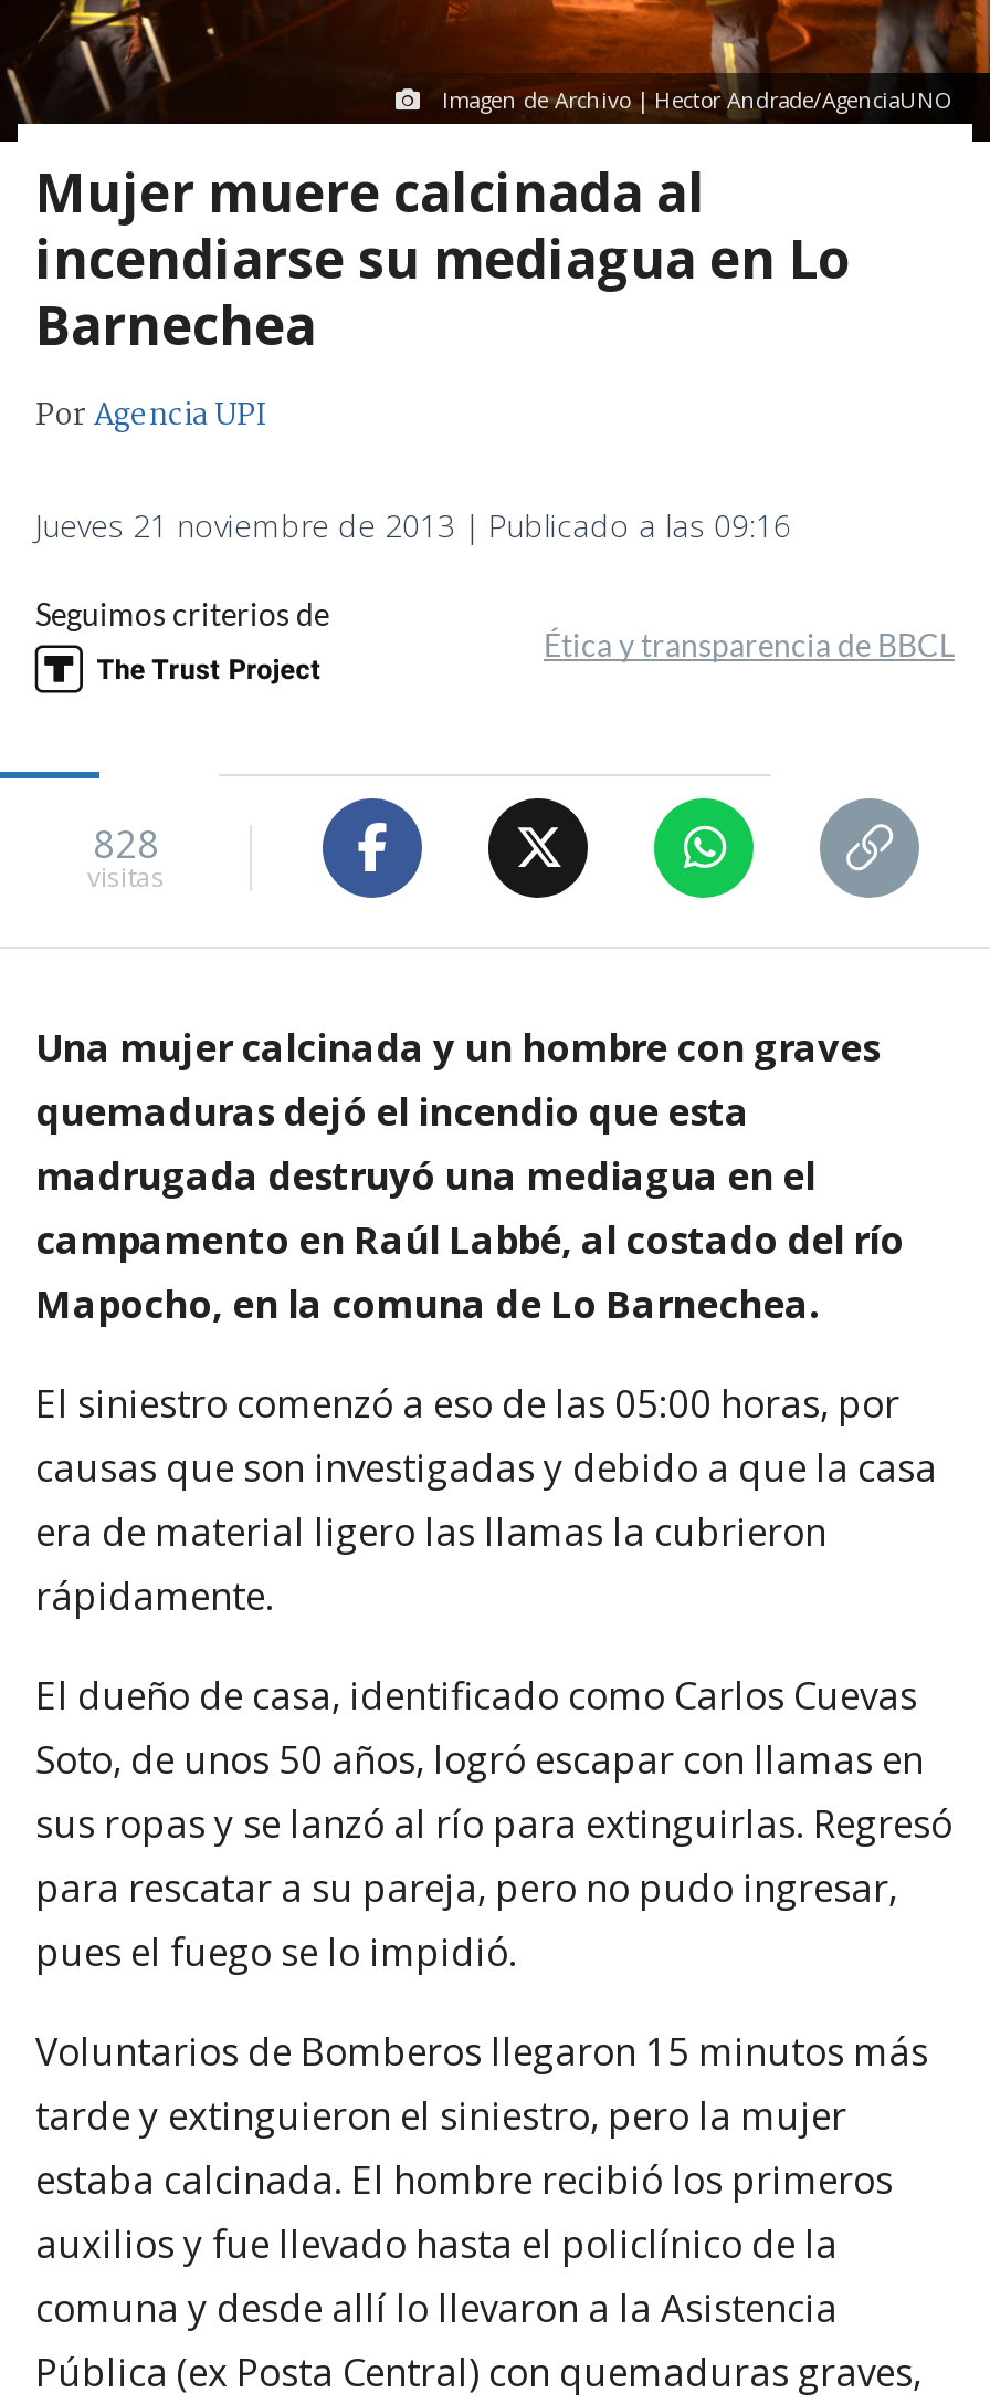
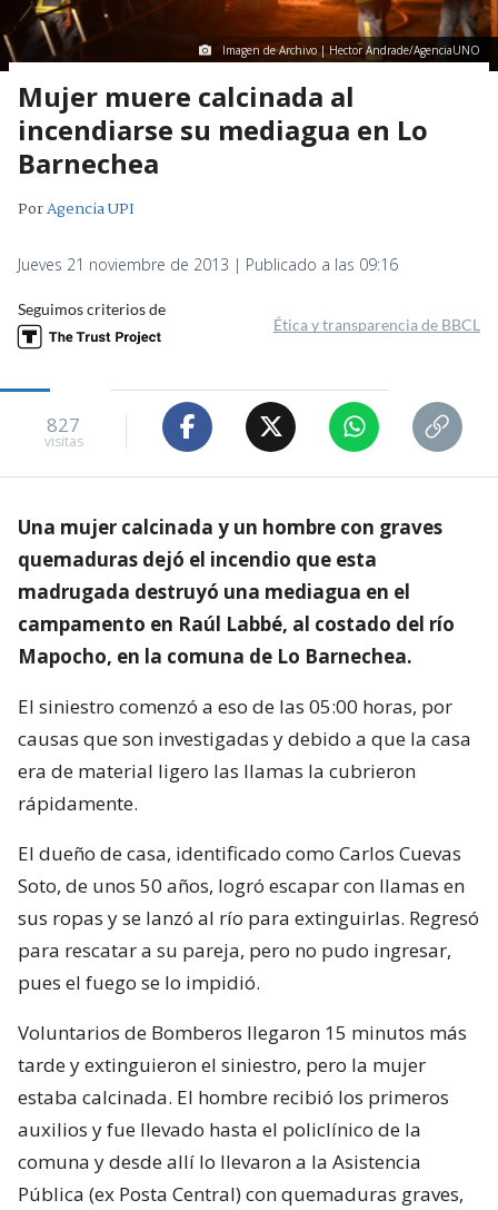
- 828
+ 827
